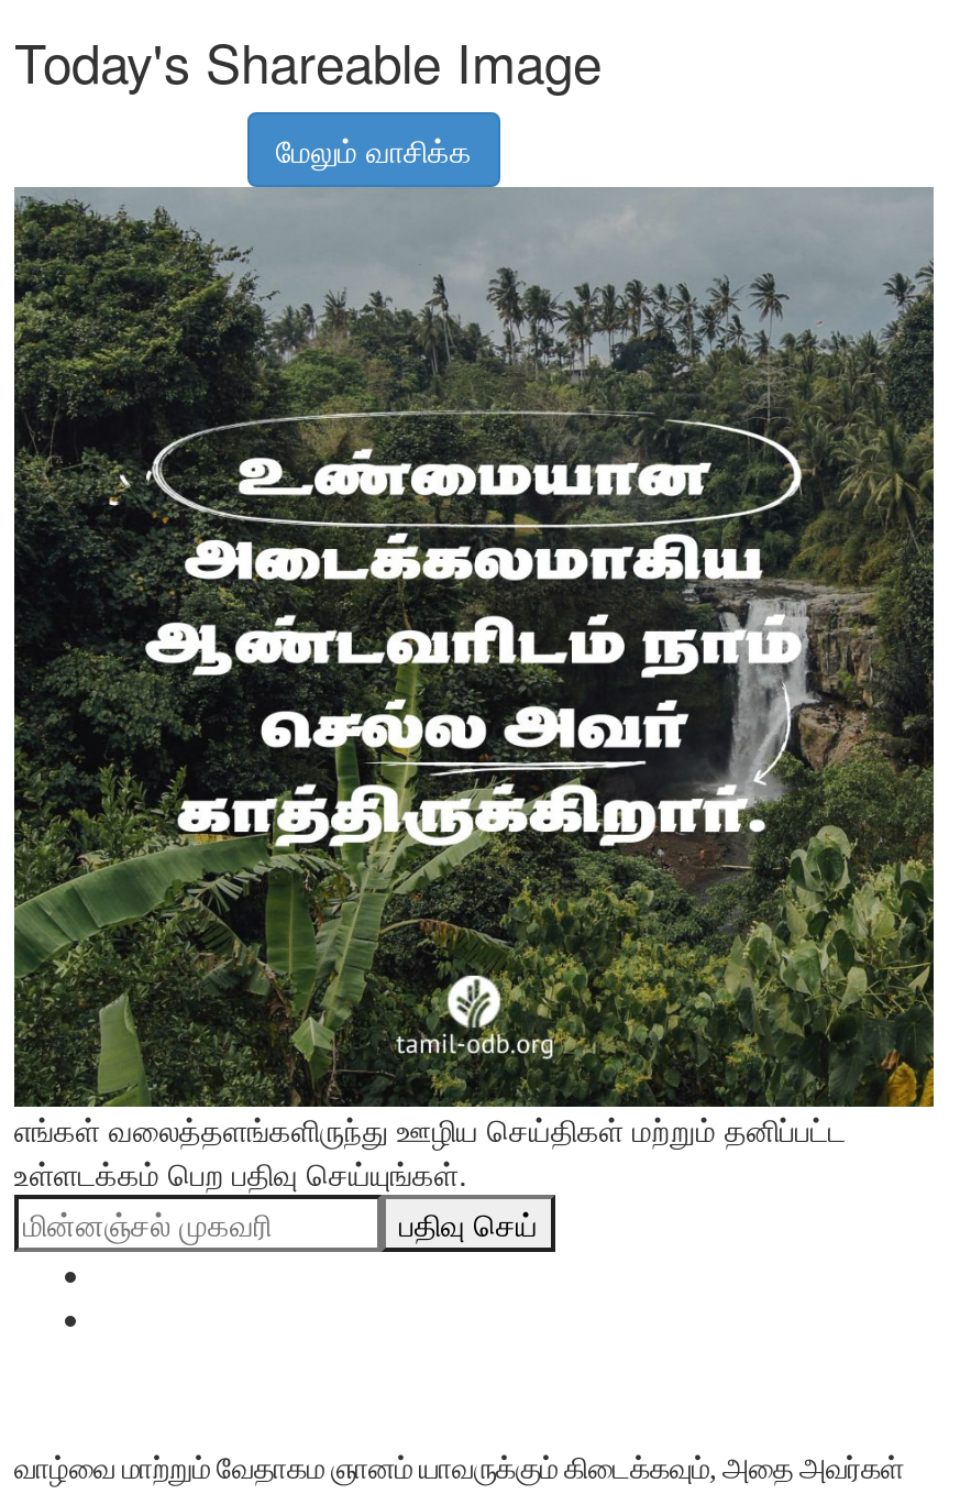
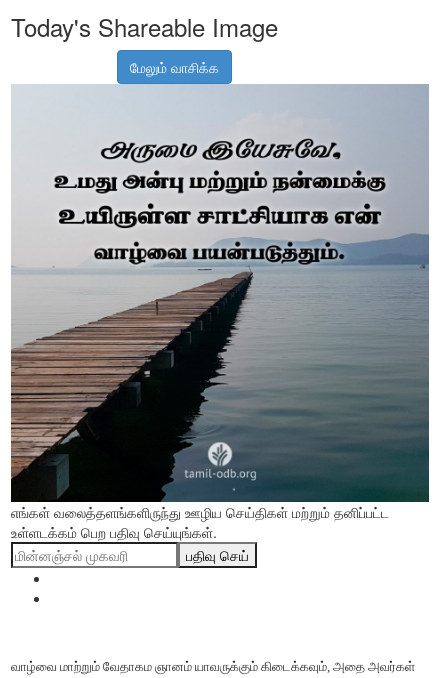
- [image]
+ [image]
